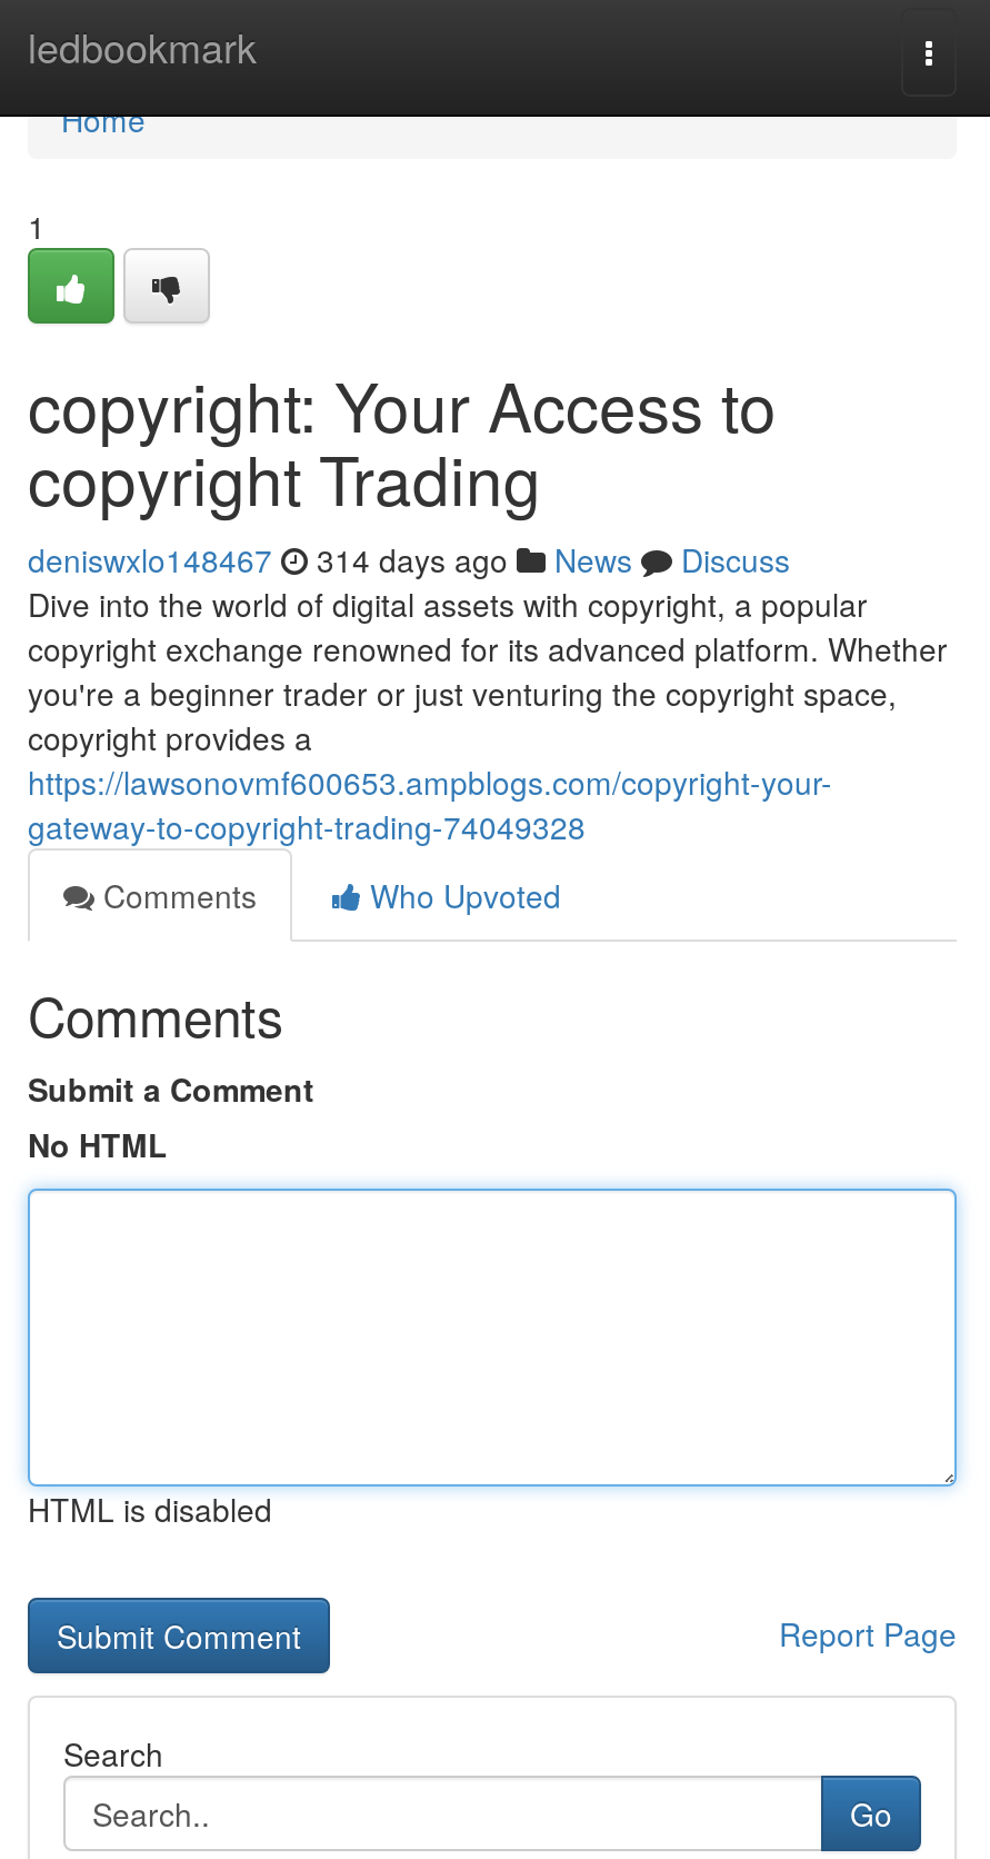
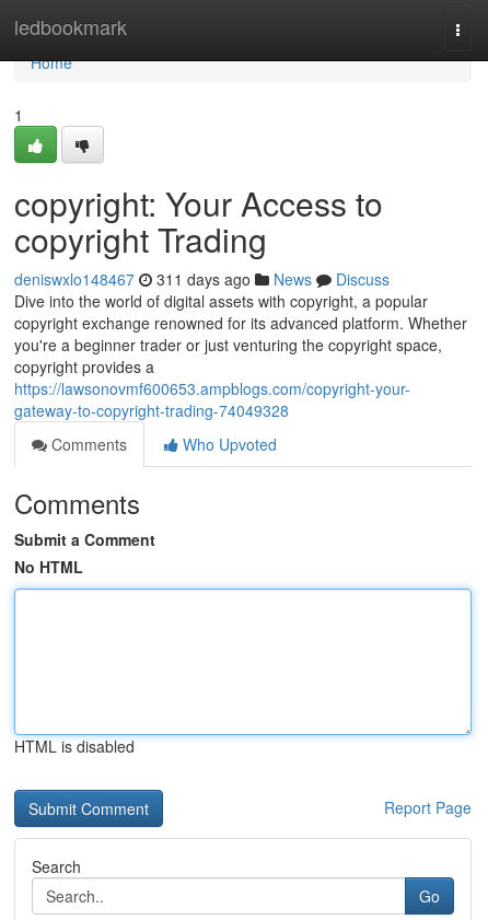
- deniswxlo148467 314 days ago News Discuss
+ deniswxlo148467 311 days ago News Discuss
